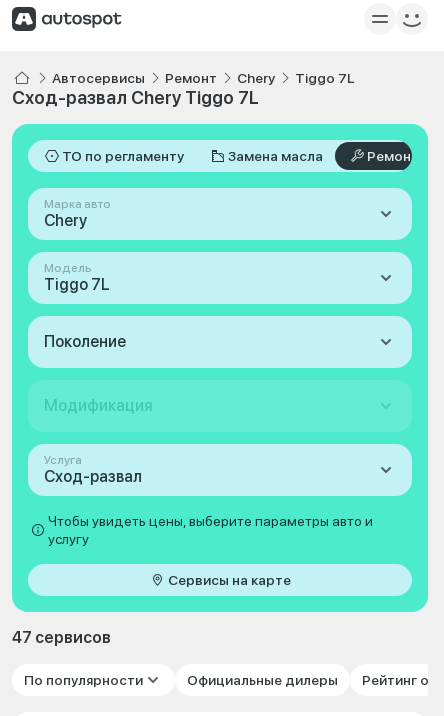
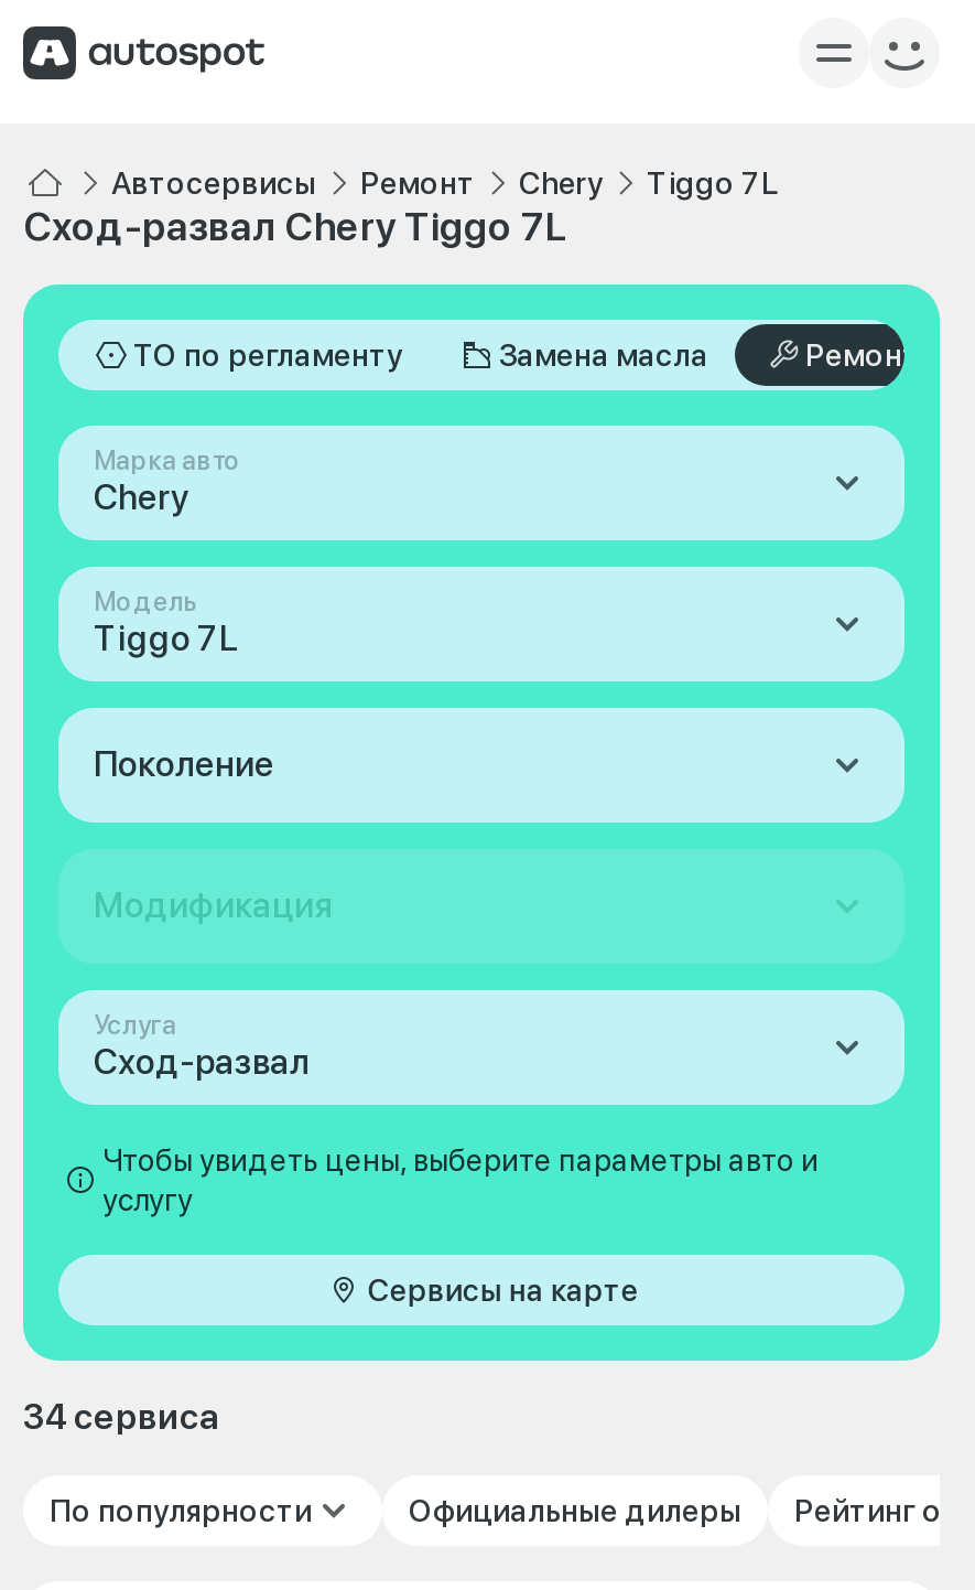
- 47 сервисов
+ 34 сервиса
